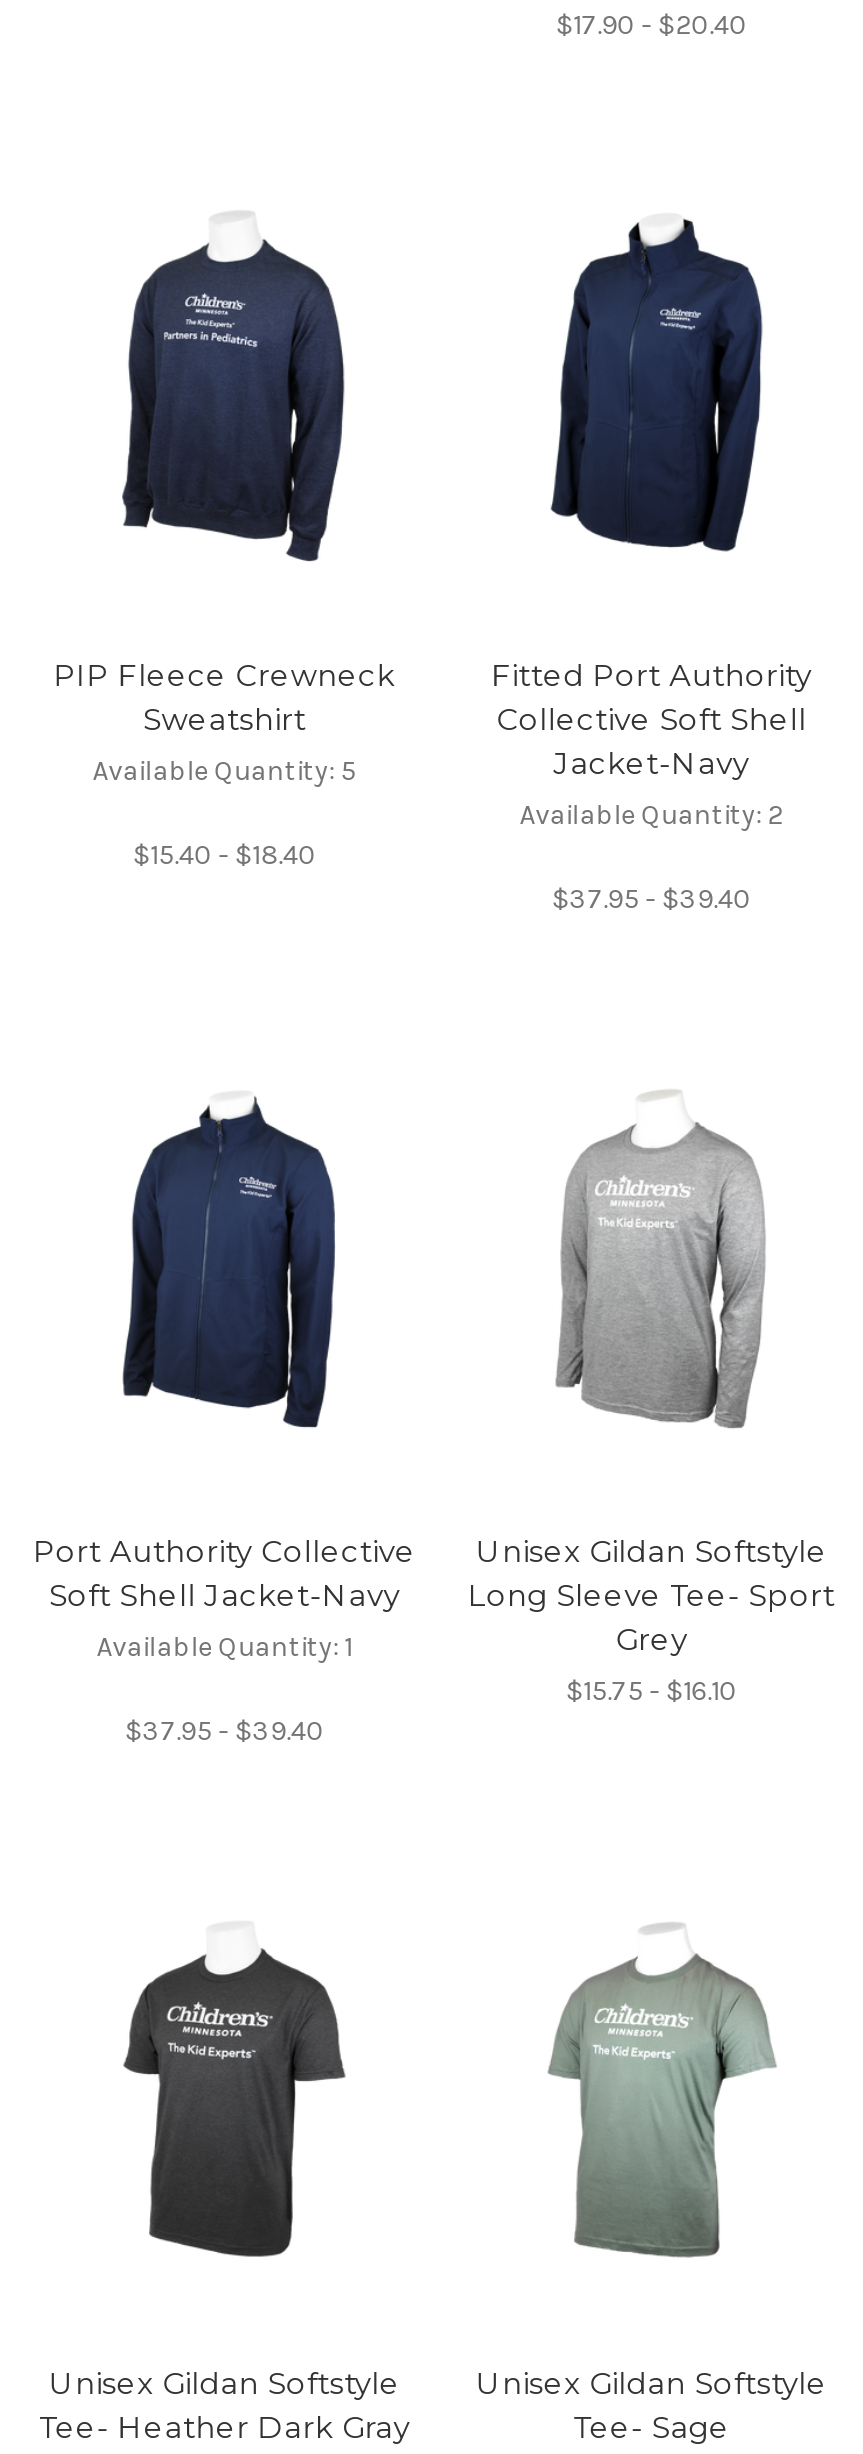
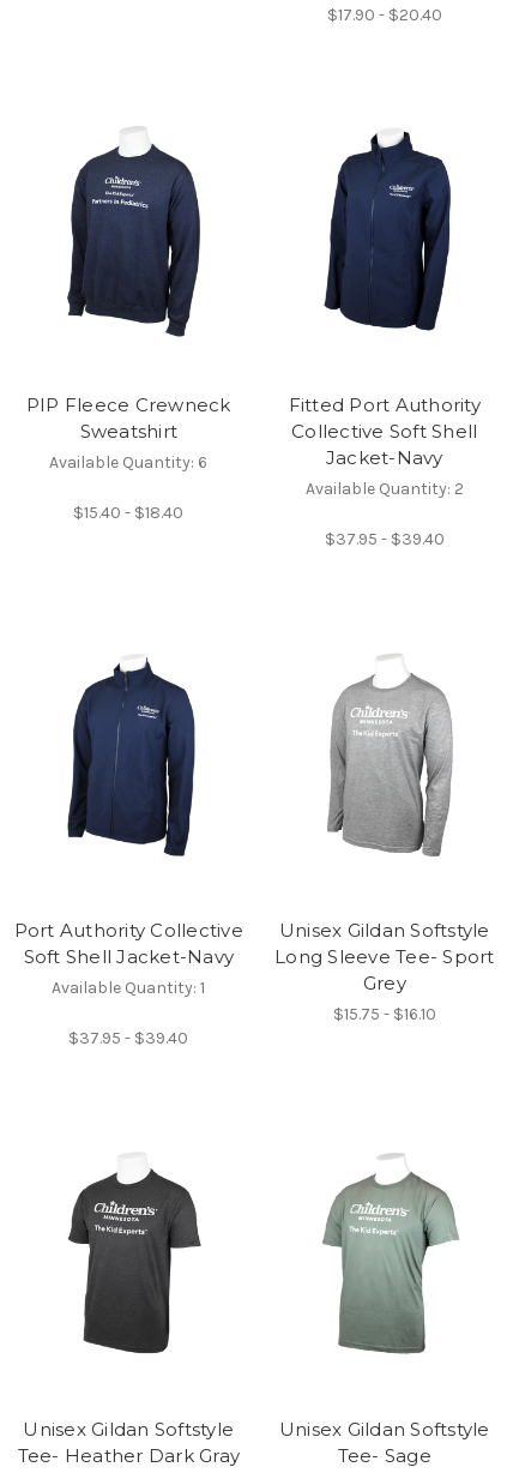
- Available Quantity: 5
+ Available Quantity: 6
